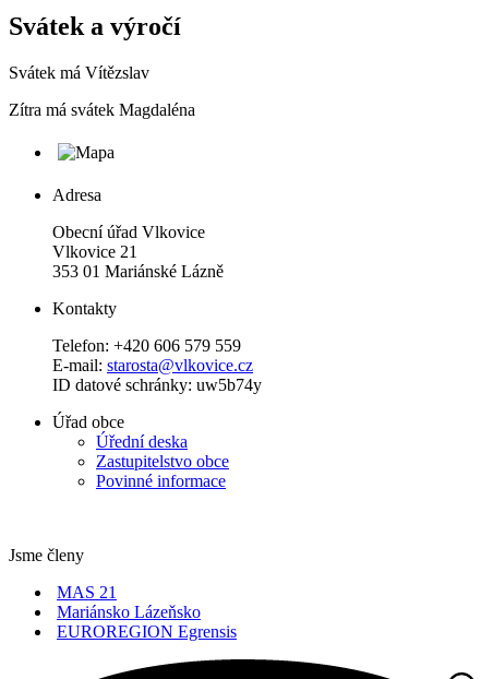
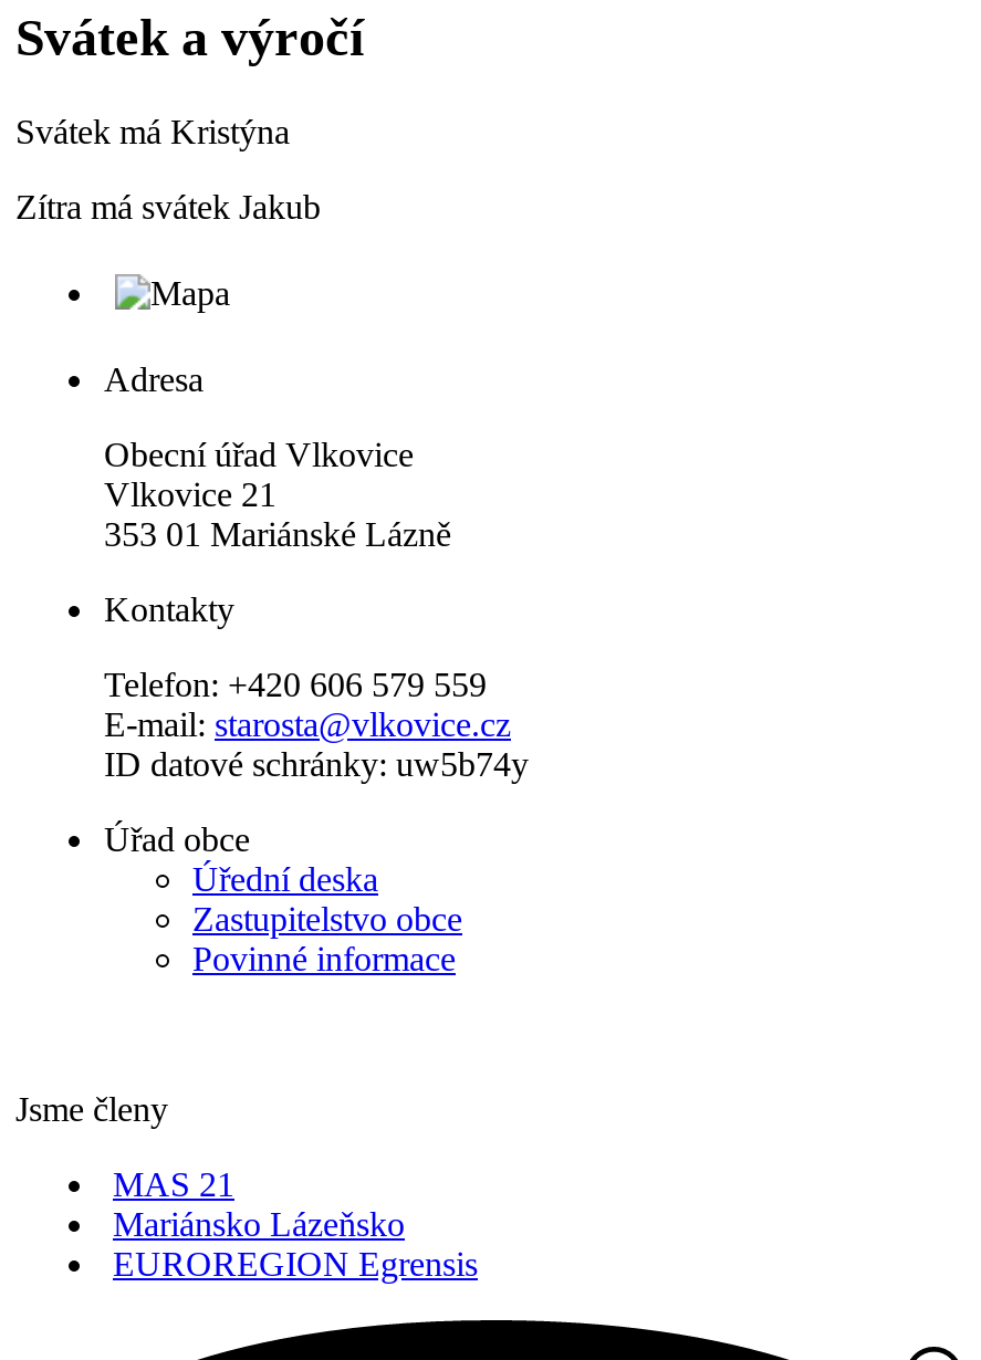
- Svátek má Vítězslav
+ Svátek má Kristýna

- Zítra má svátek Magdaléna
+ Zítra má svátek Jakub
